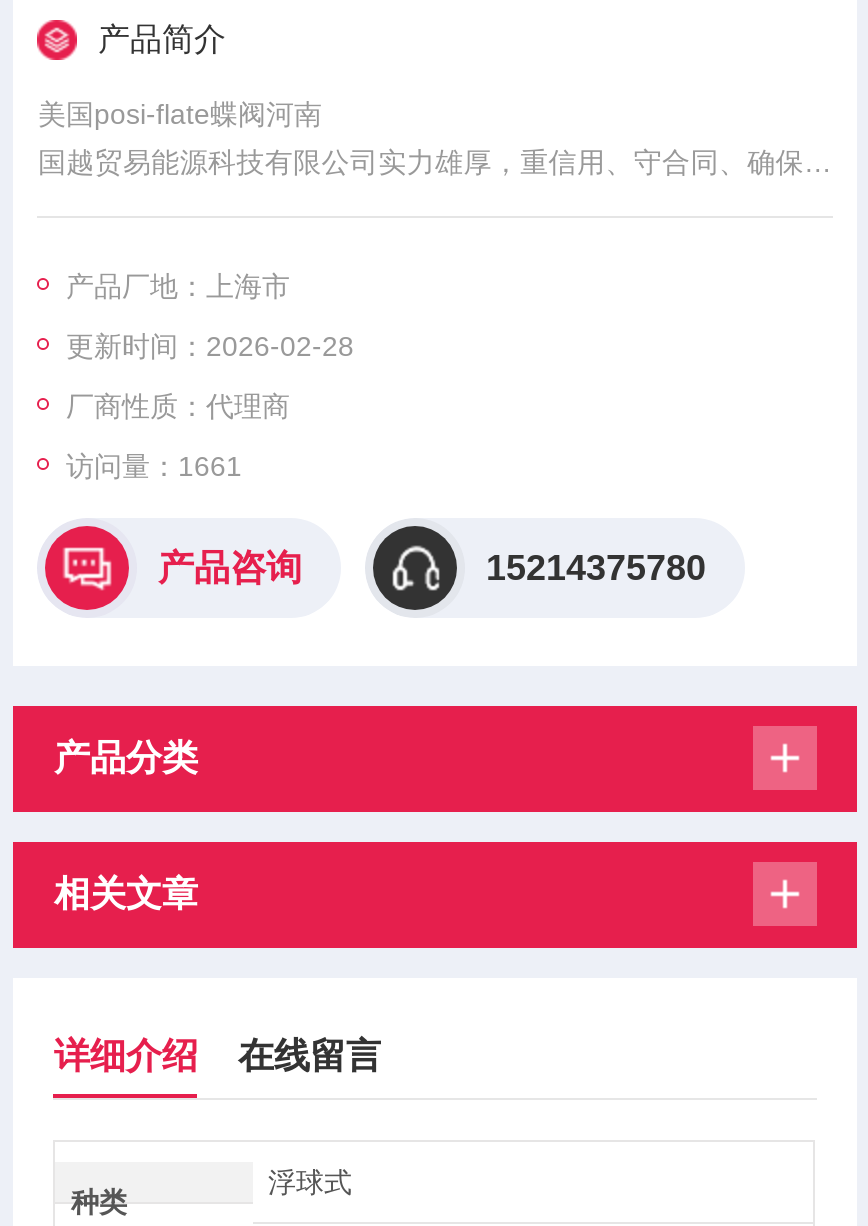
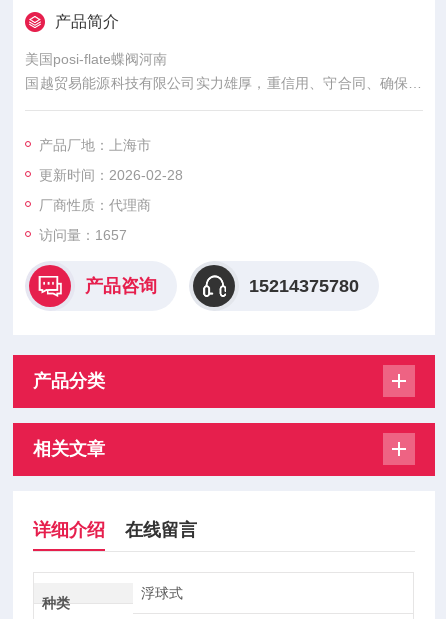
- 访问量：1661
+ 访问量：1657
